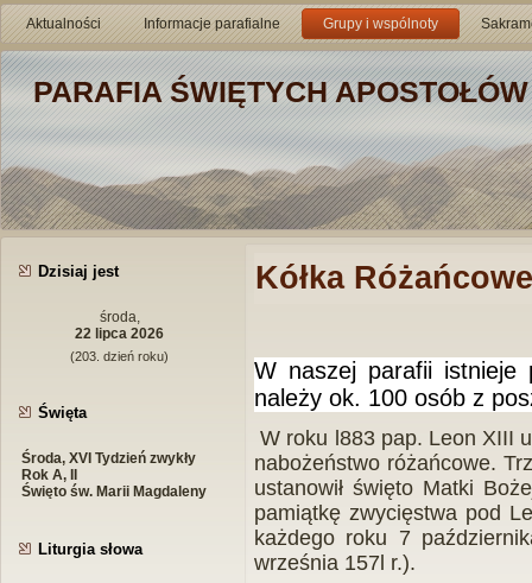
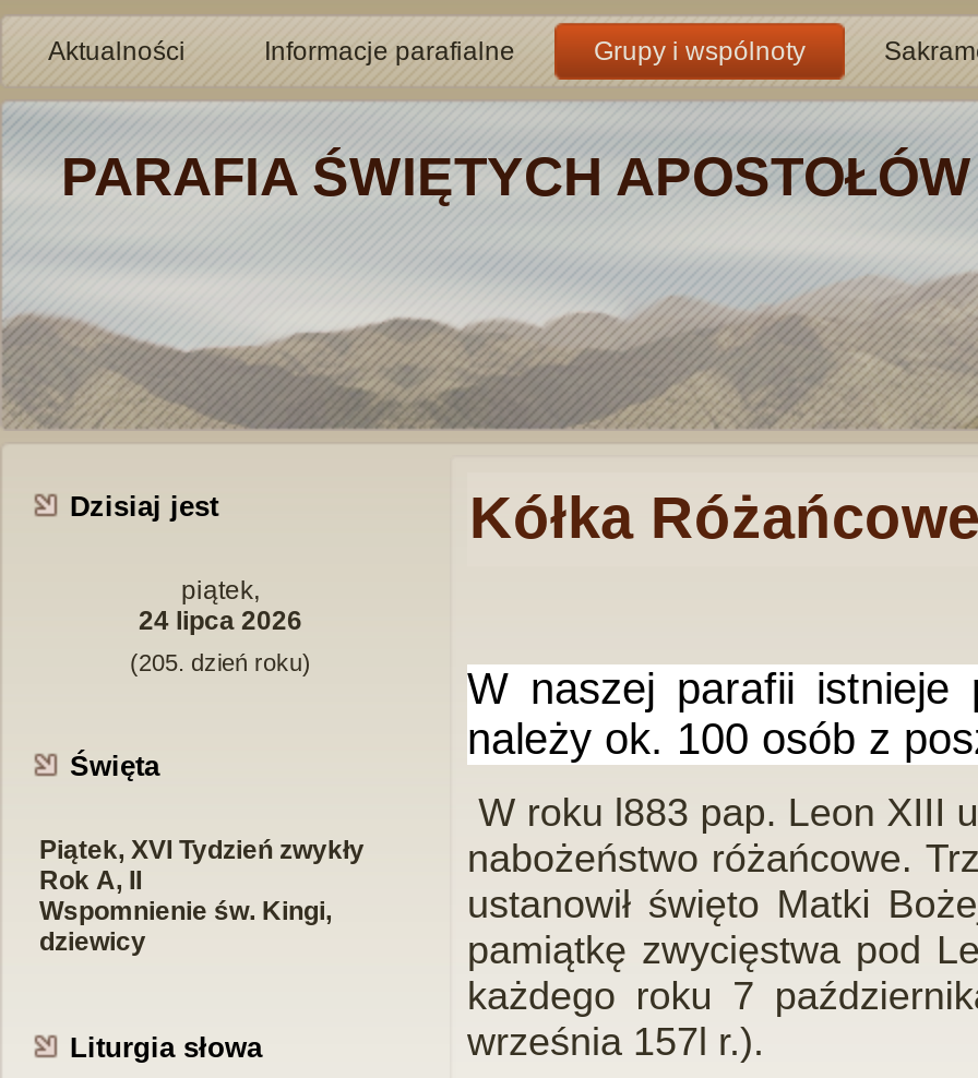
- środa,
- 22 lipca 2026
- (203. dzień roku)
+ piątek,
+ 24 lipca 2026
+ (205. dzień roku)

- Środa, XVI Tydzień zwykły
+ Piątek, XVI Tydzień zwykły

- Święto św. Marii Magdaleny
+ Wspomnienie św. Kingi,
+ dziewicy
